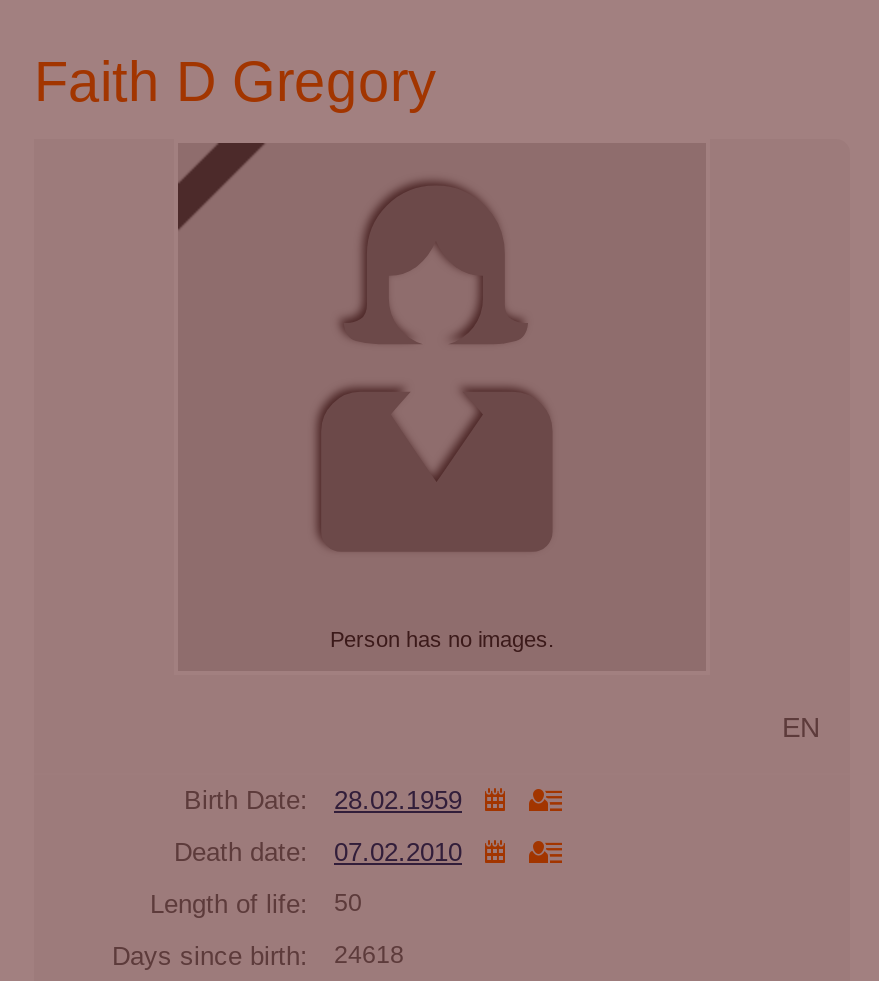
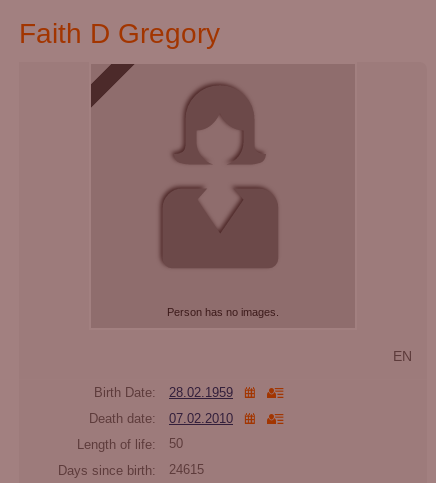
- Days since birth: 24618
+ Days since birth: 24615
